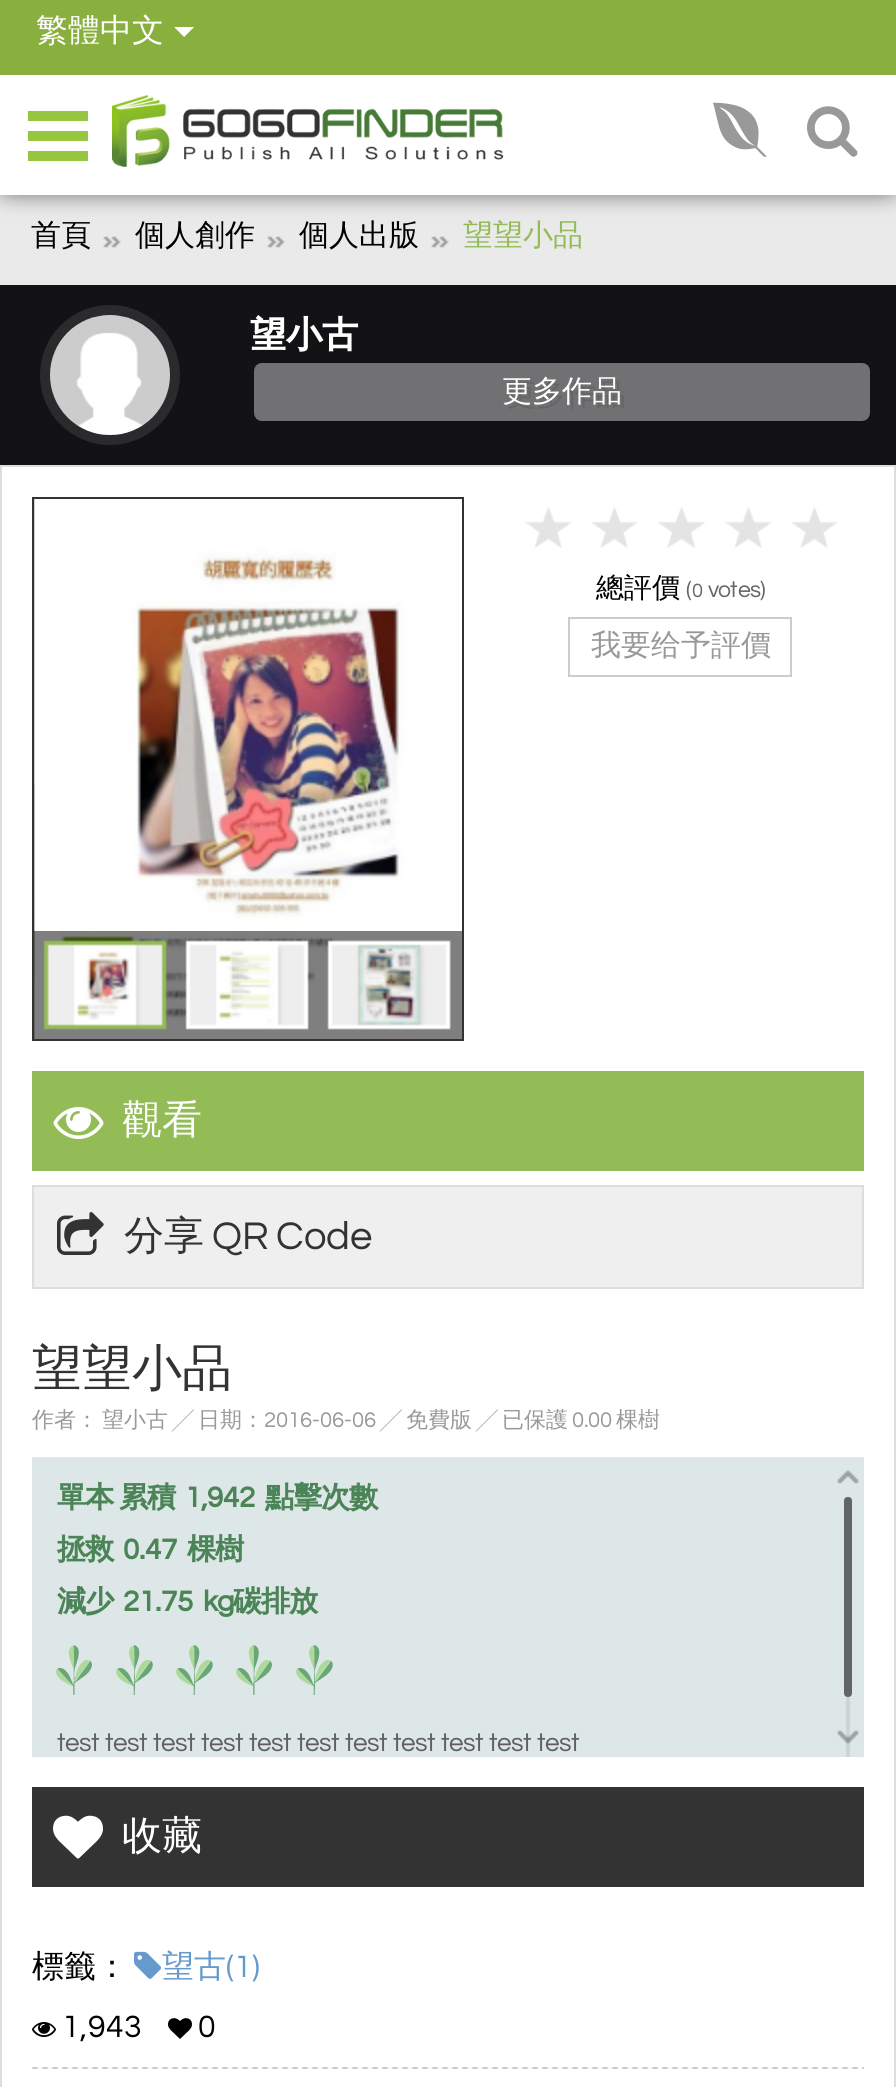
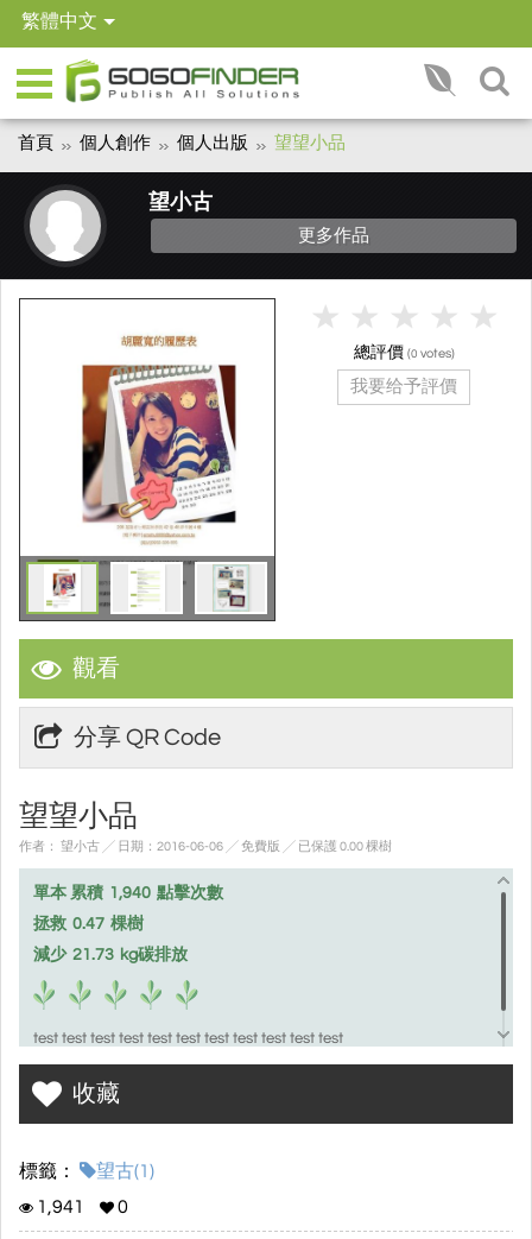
- 單本 累積 1,942 點擊次數
+ 單本 累積 1,940 點擊次數

- 減少 21.75 kg碳排放
+ 減少 21.73 kg碳排放

- 1,943 0
+ 1,941 0
